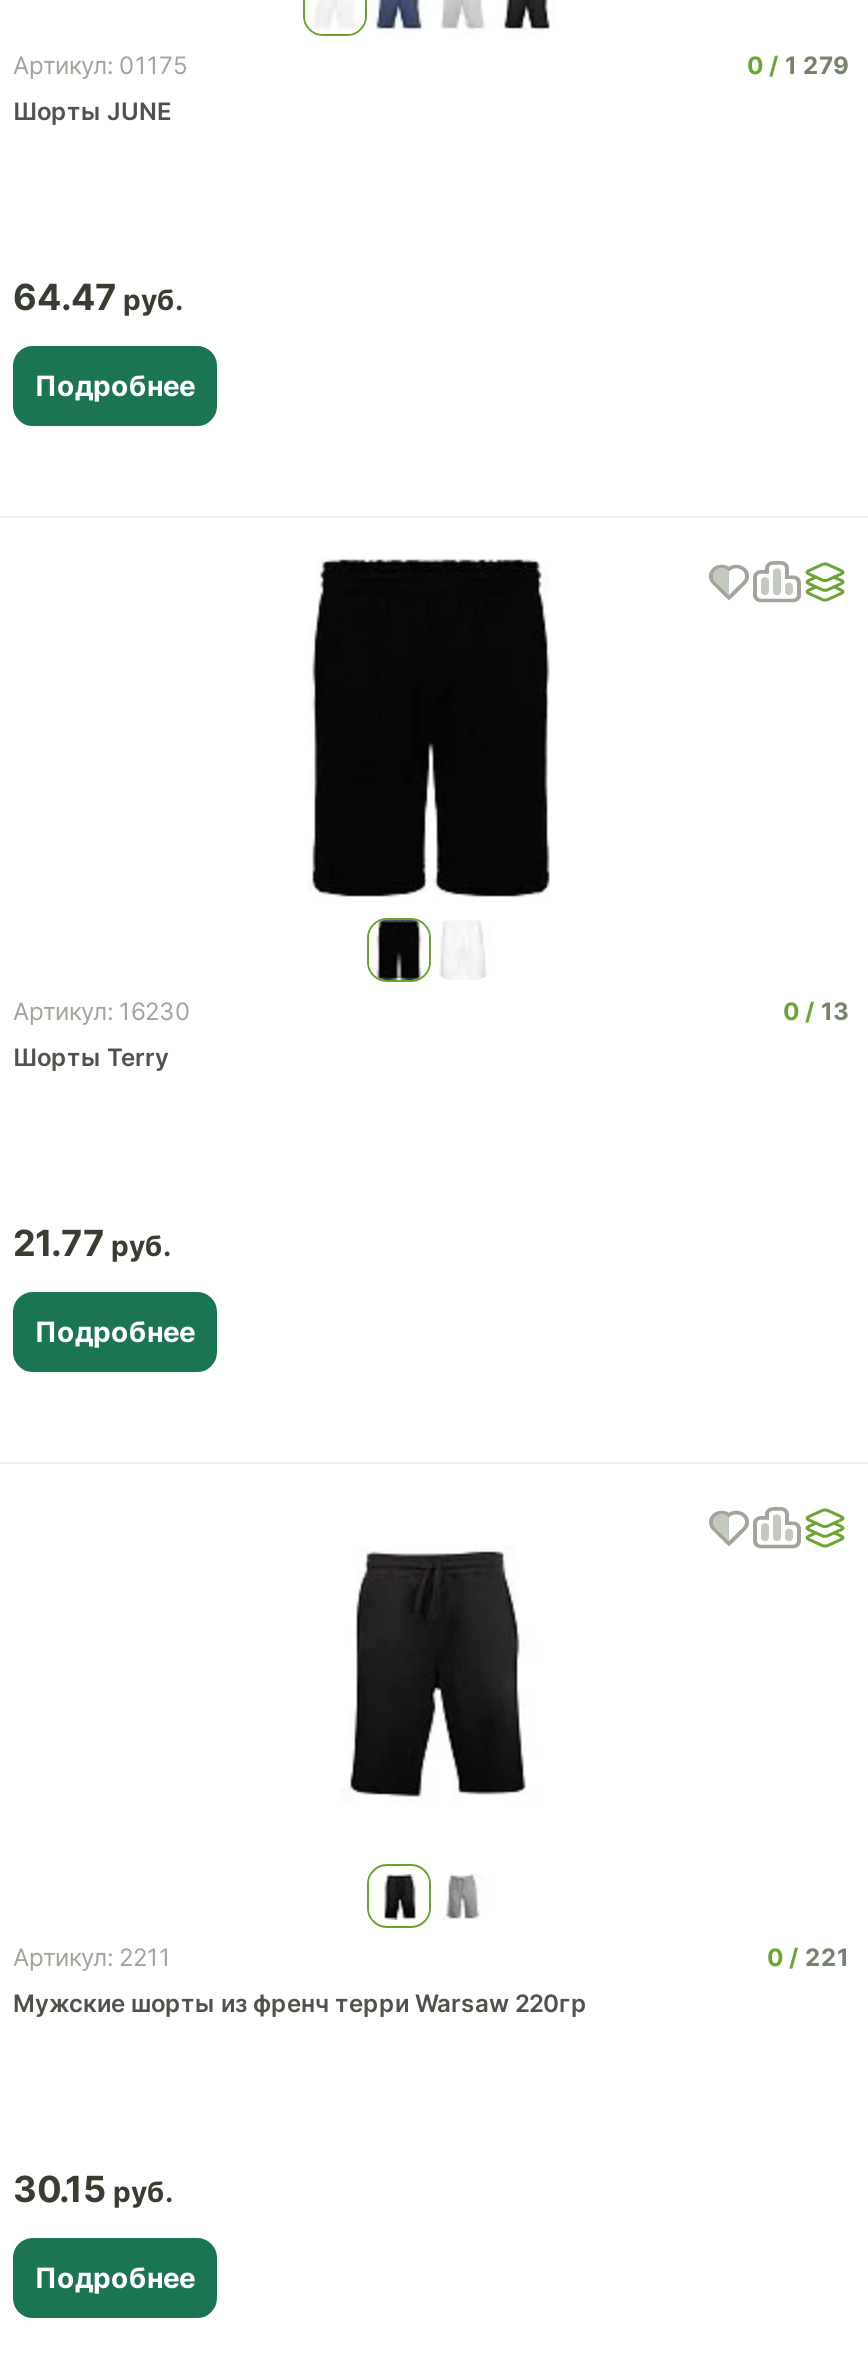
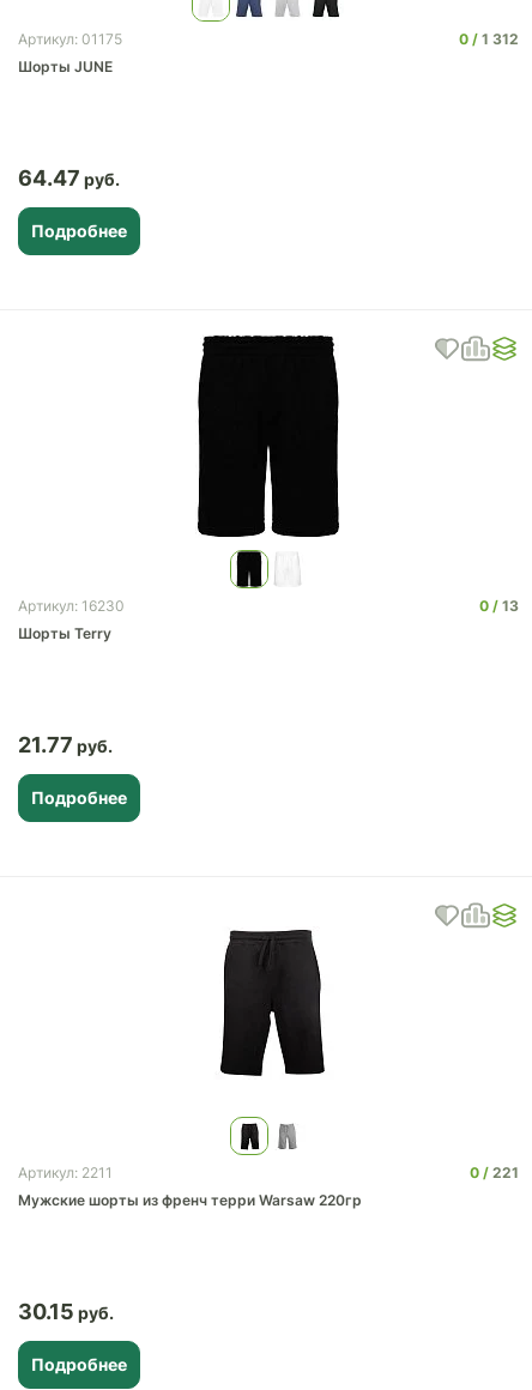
- 0 1 279
+ 0 1 312
